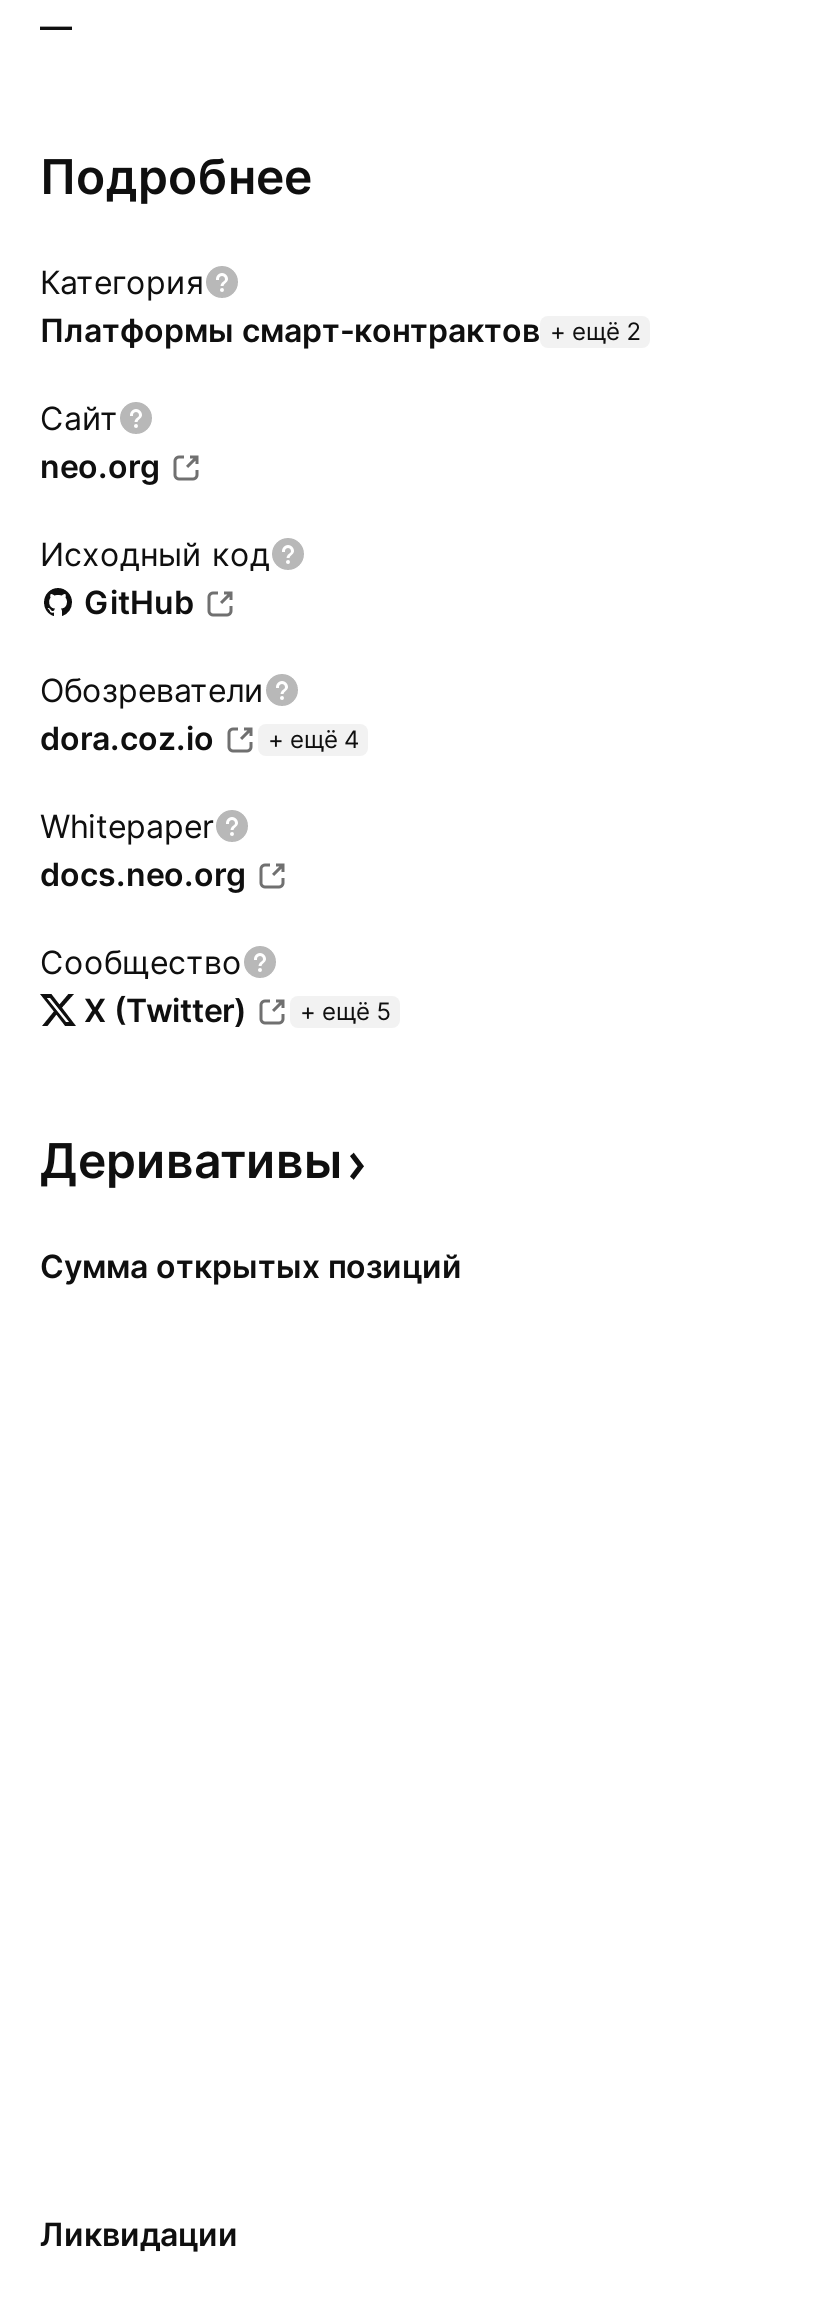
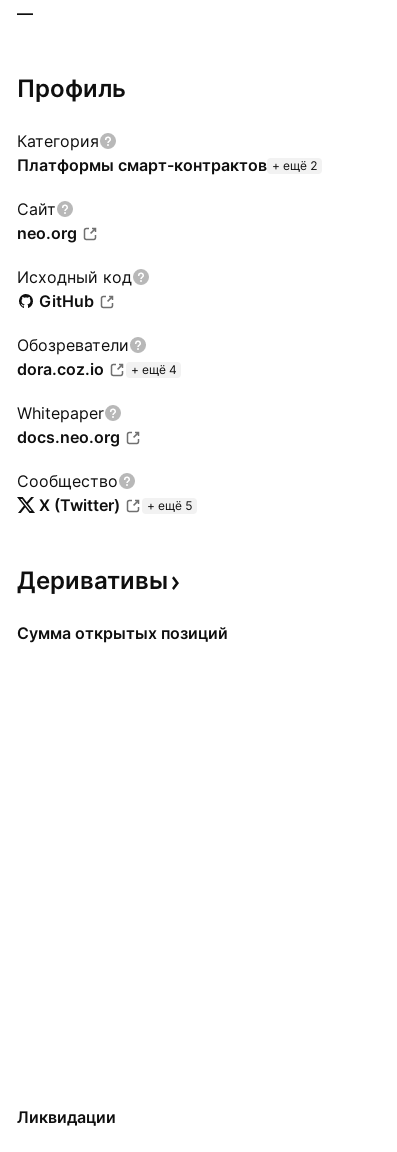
- Подробнее
+ Профиль
